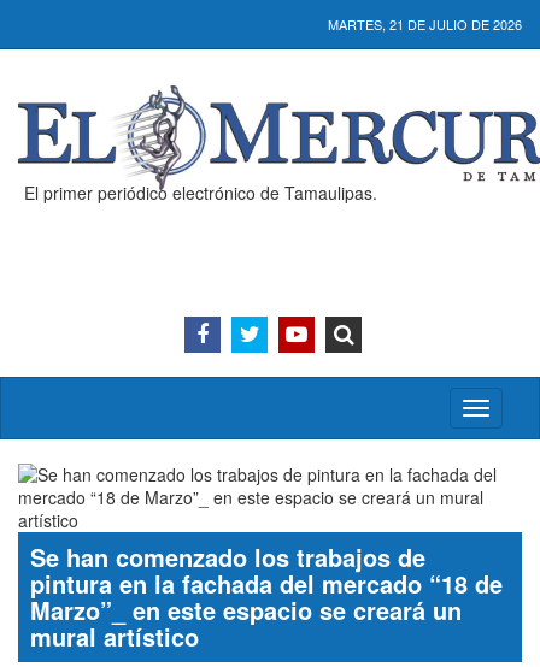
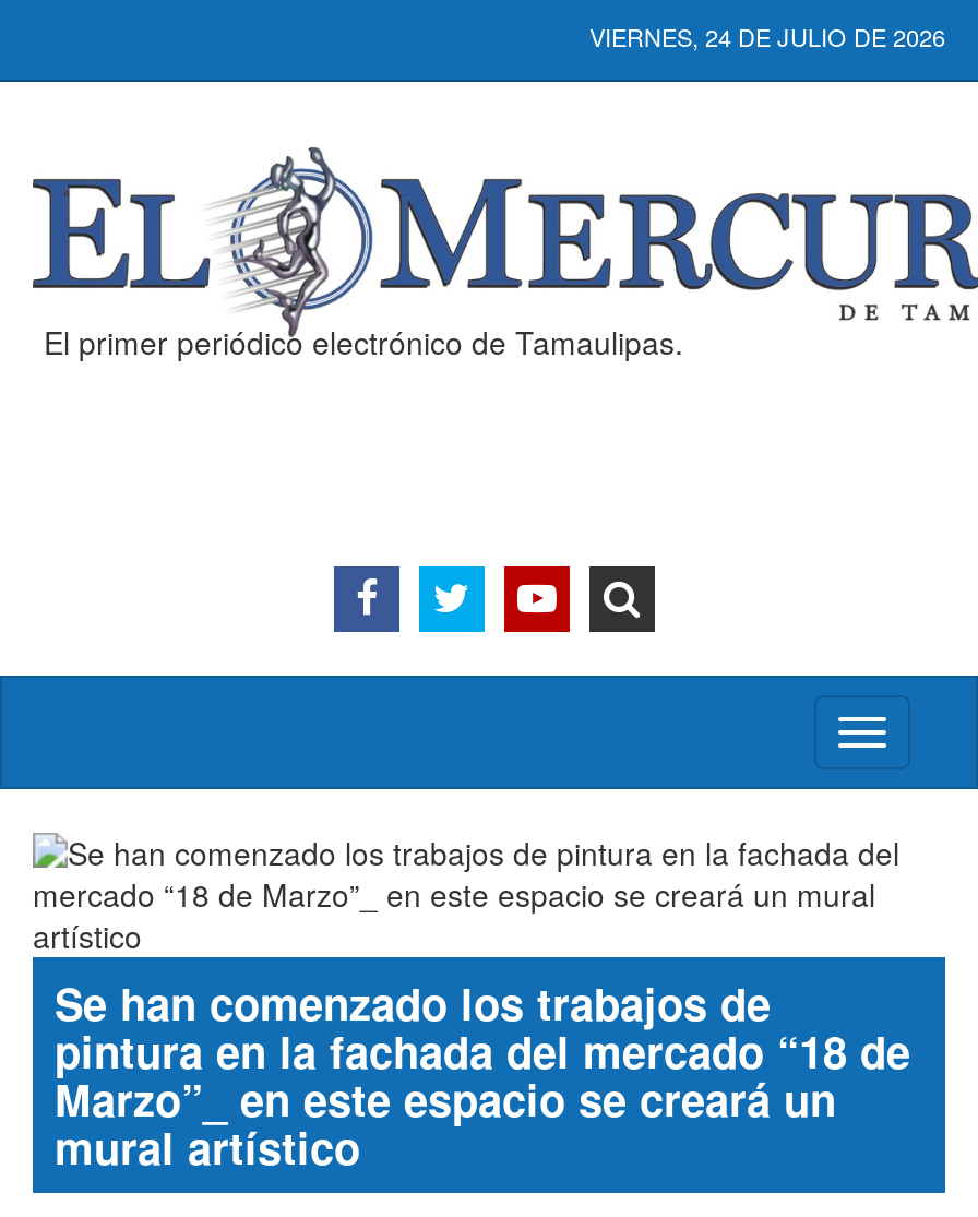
- MARTES, 21 DE JULIO DE 2026
+ VIERNES, 24 DE JULIO DE 2026
